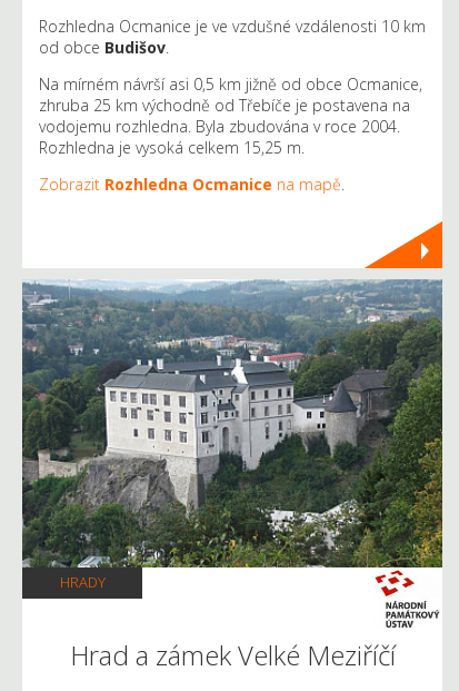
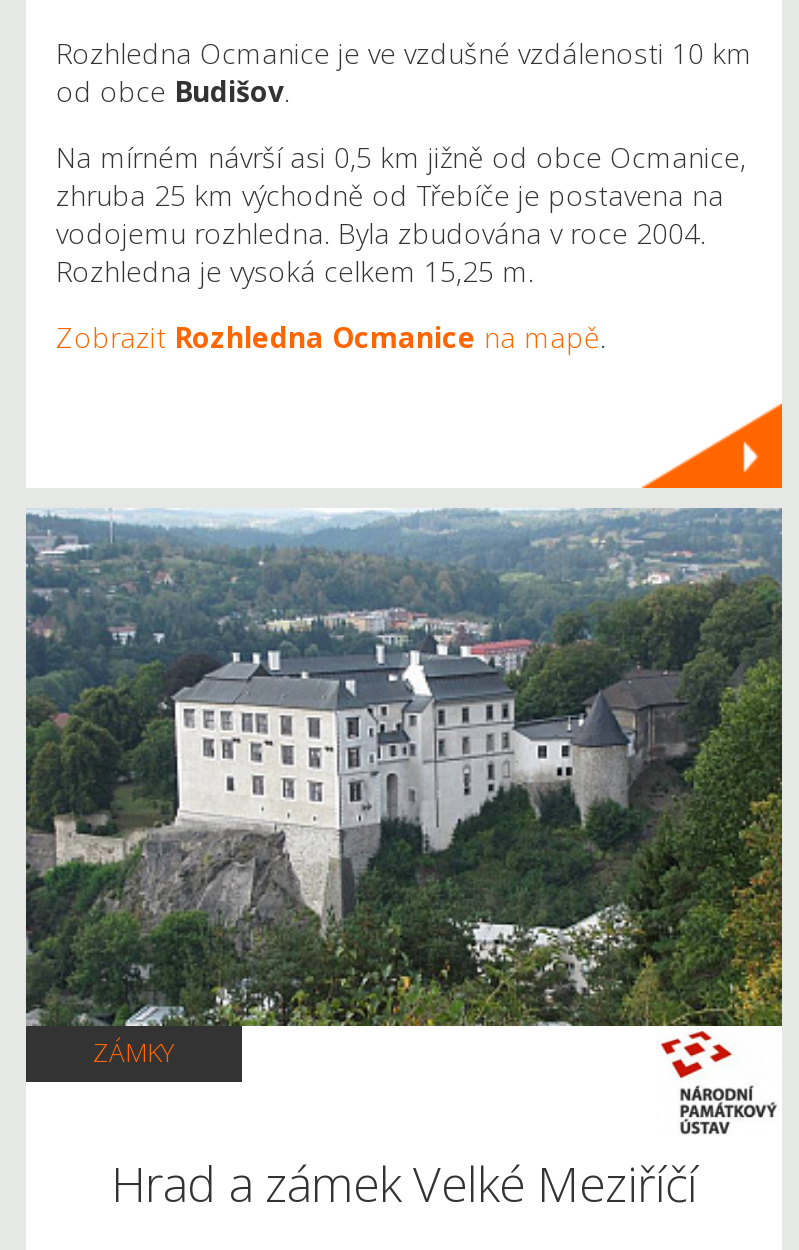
- HRADY
+ ZÁMKY
